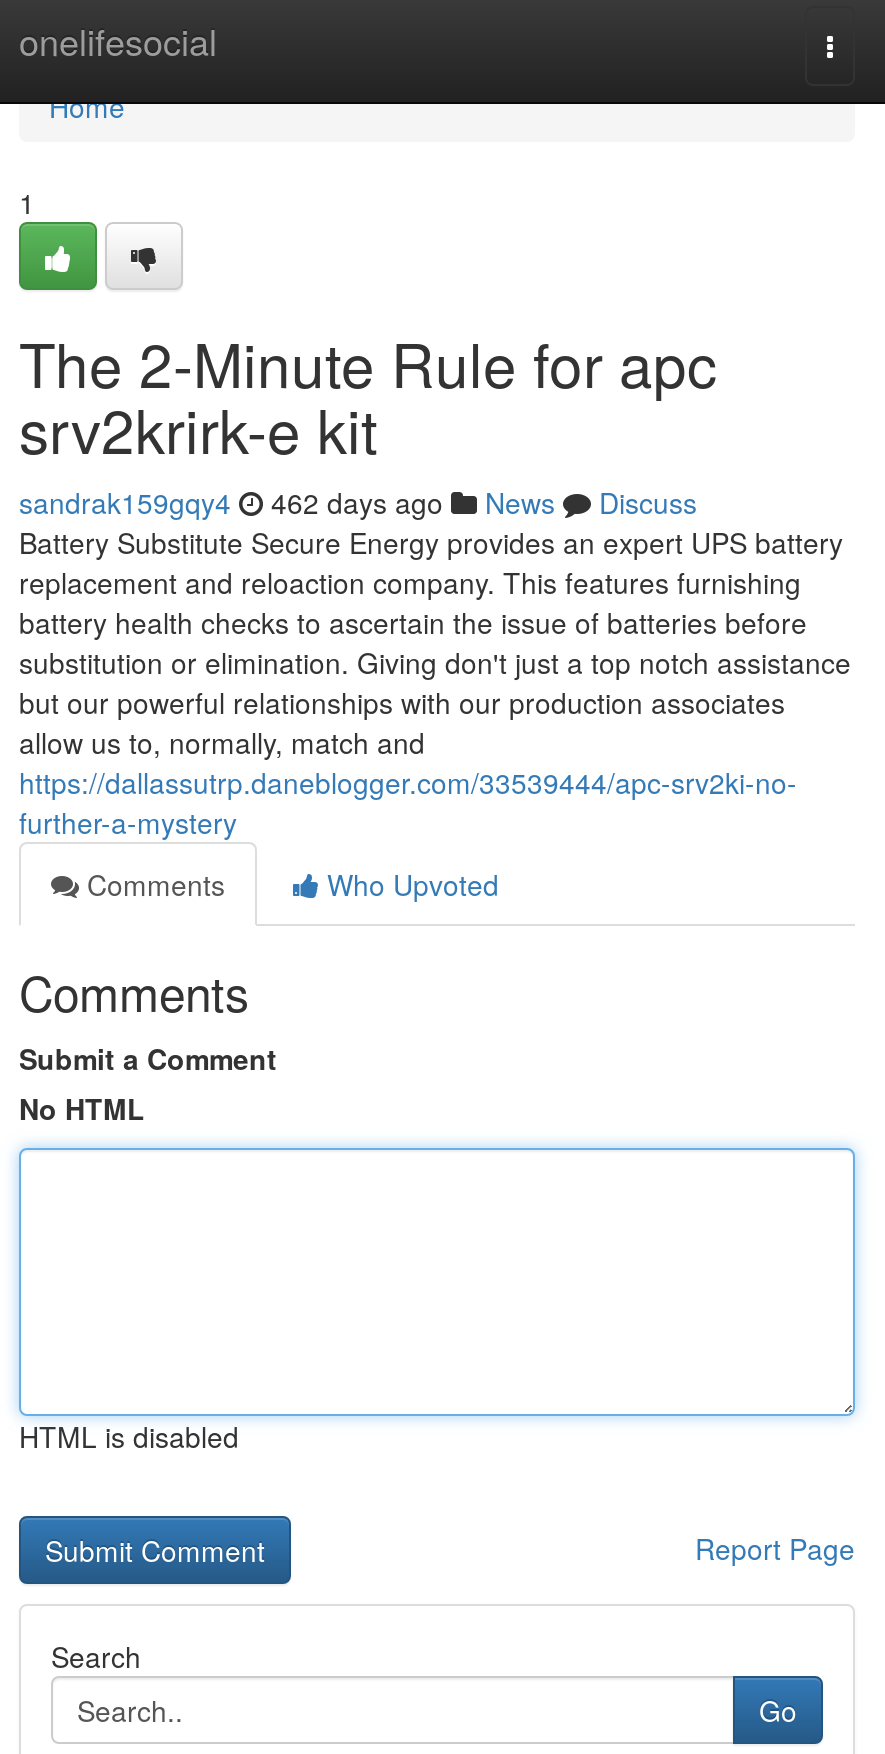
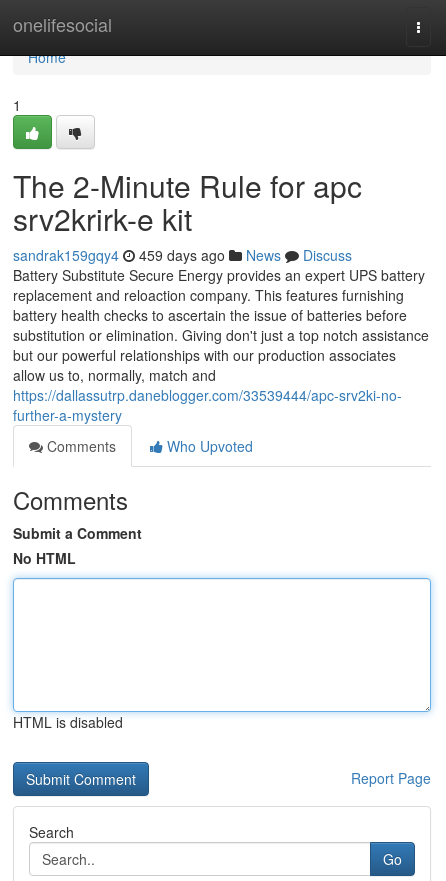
- sandrak159gqy4 462 days ago News Discuss
+ sandrak159gqy4 459 days ago News Discuss
